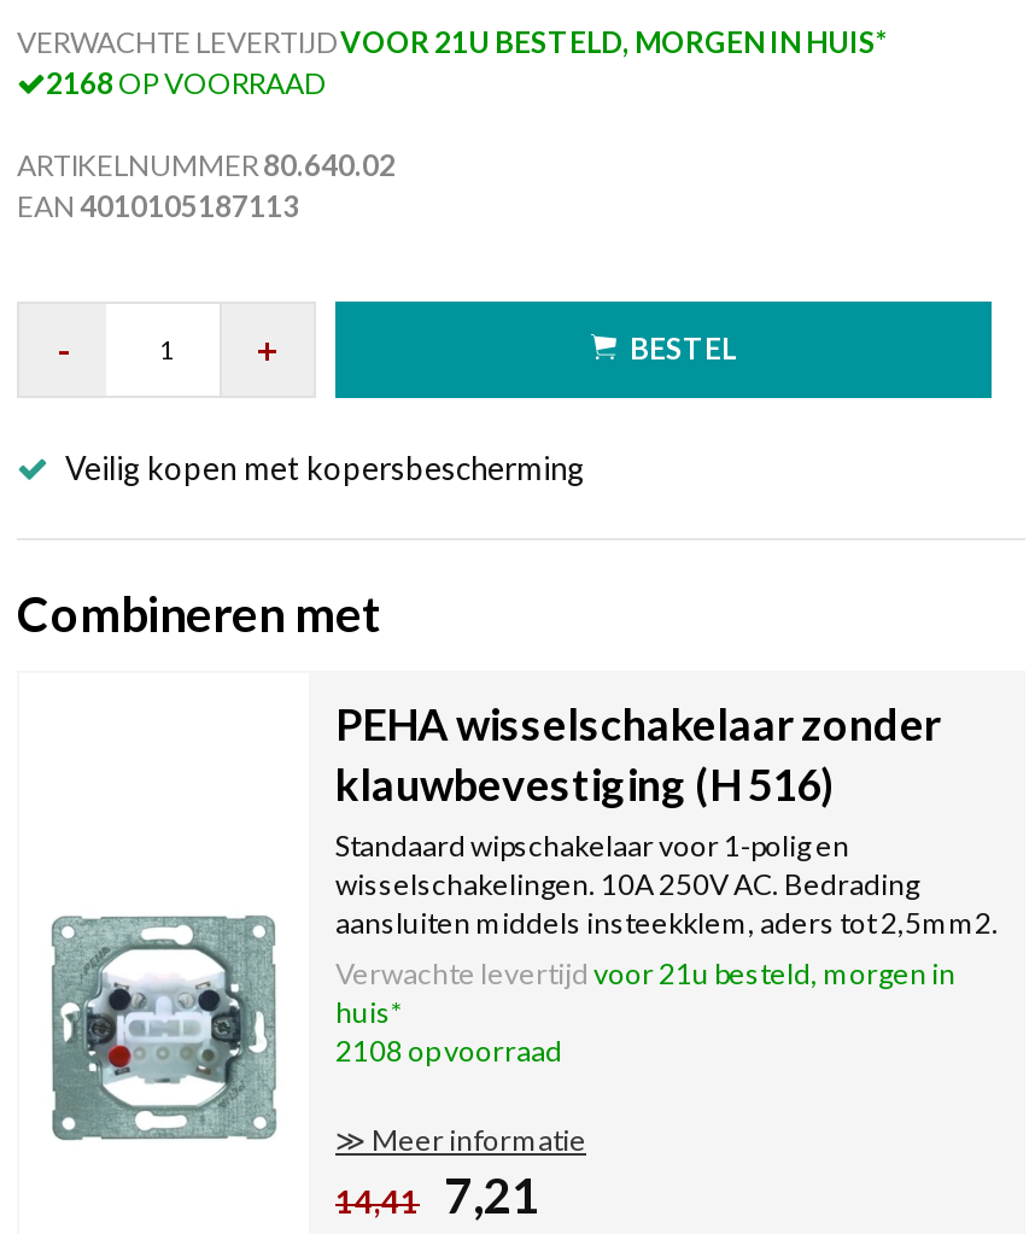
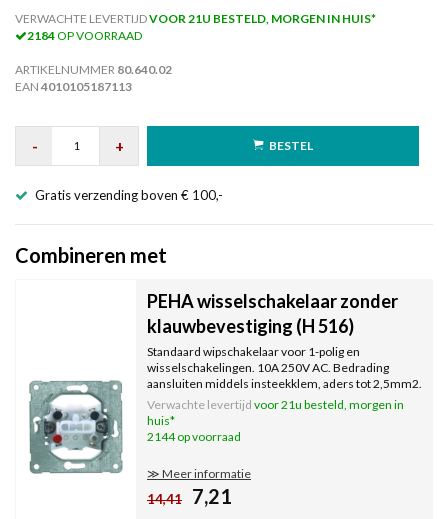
- 2168 OP VOORRAAD
+ 2184 OP VOORRAAD

- Veilig kopen met kopersbescherming
+ Gratis verzending boven € 100,-

- 2108 op voorraad
+ 2144 op voorraad
